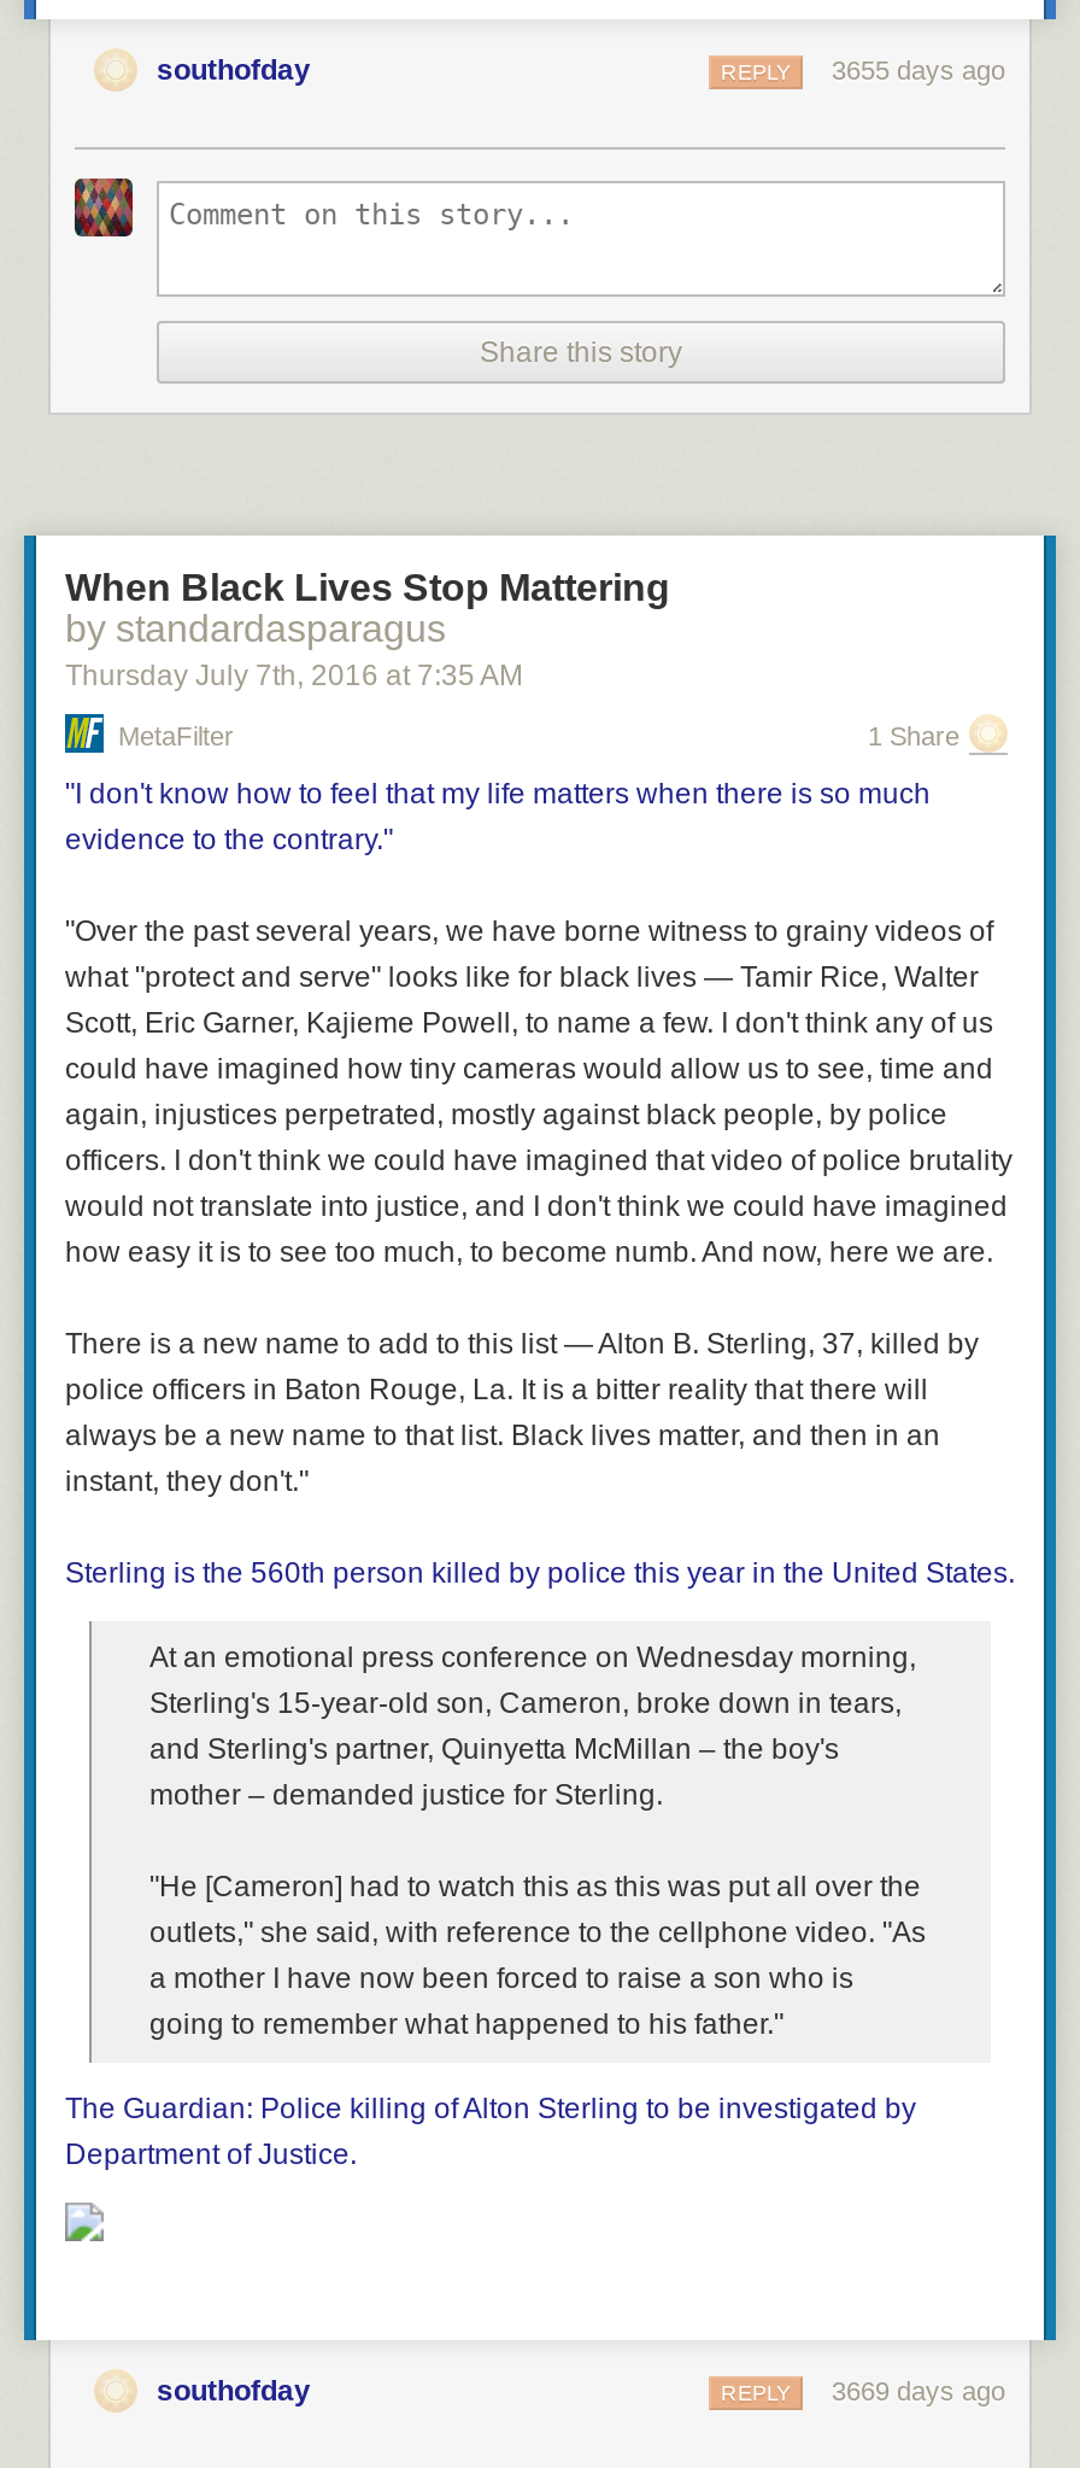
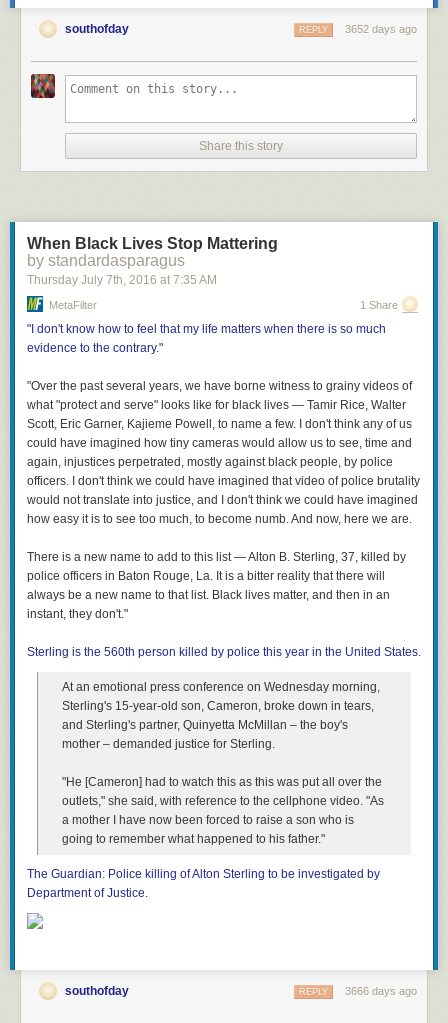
- REPLY 3655 days ago
+ REPLY 3652 days ago

- REPLY 3669 days ago
+ REPLY 3666 days ago
